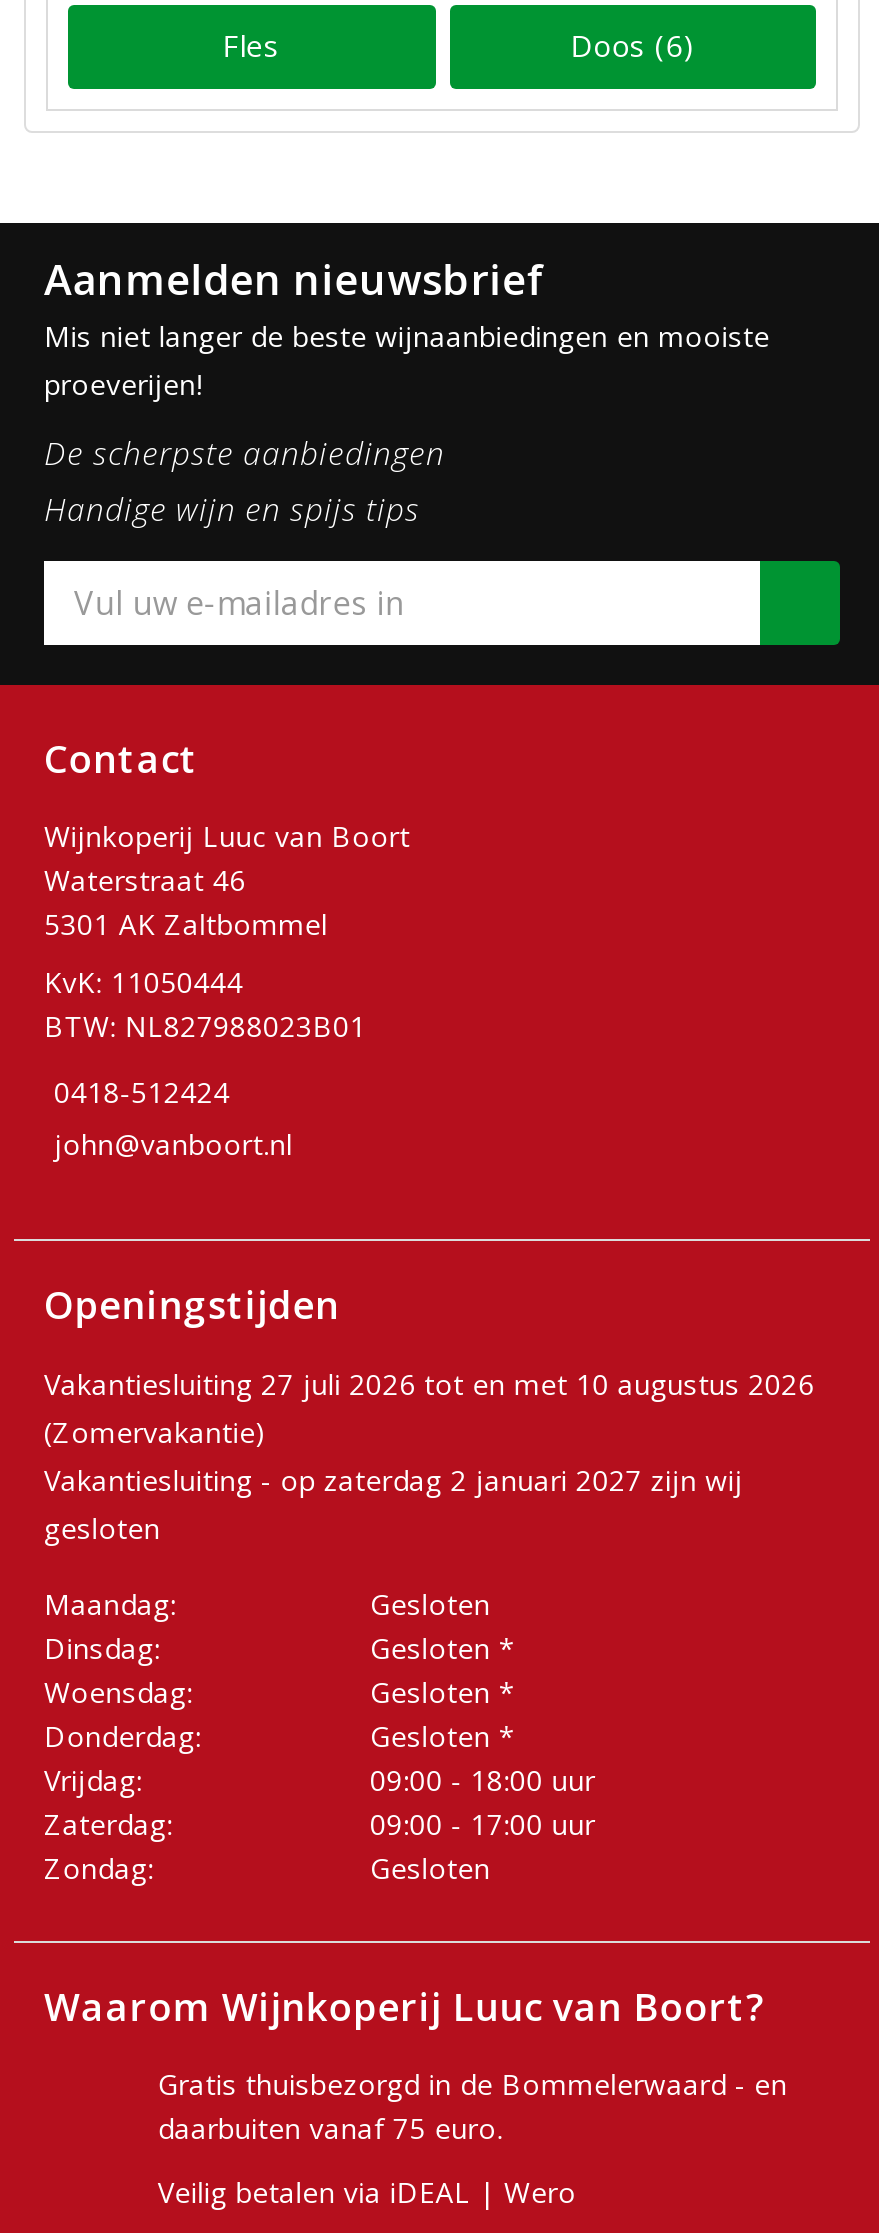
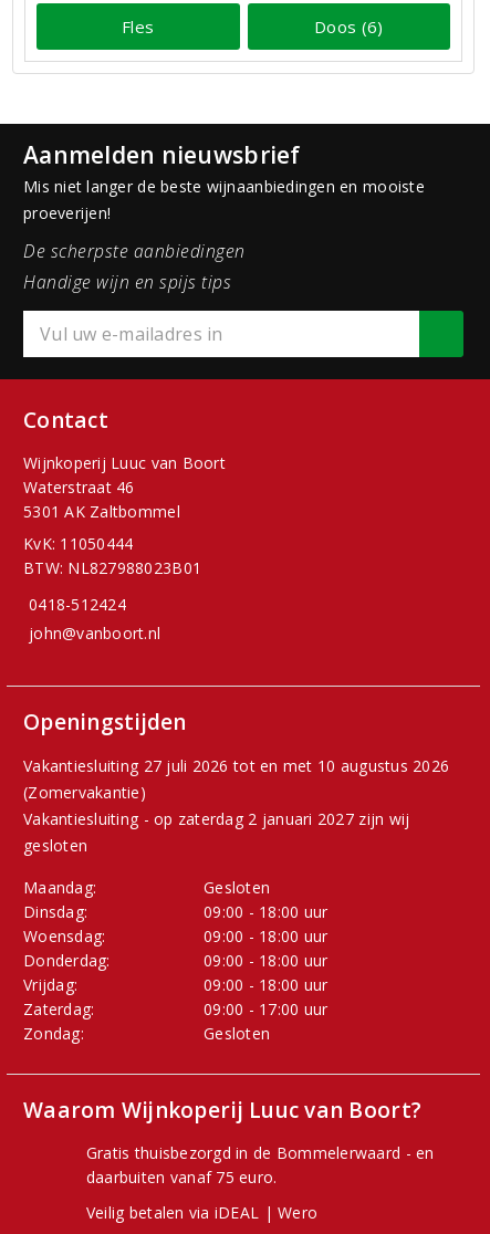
- Gesloten *
+ 09:00 - 18:00 uur

- Gesloten *
+ 09:00 - 18:00 uur

- Gesloten *
+ 09:00 - 18:00 uur
